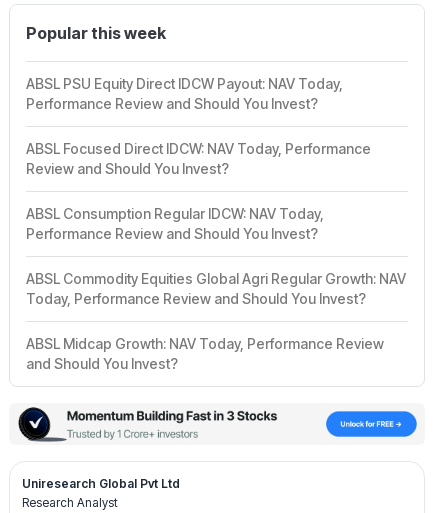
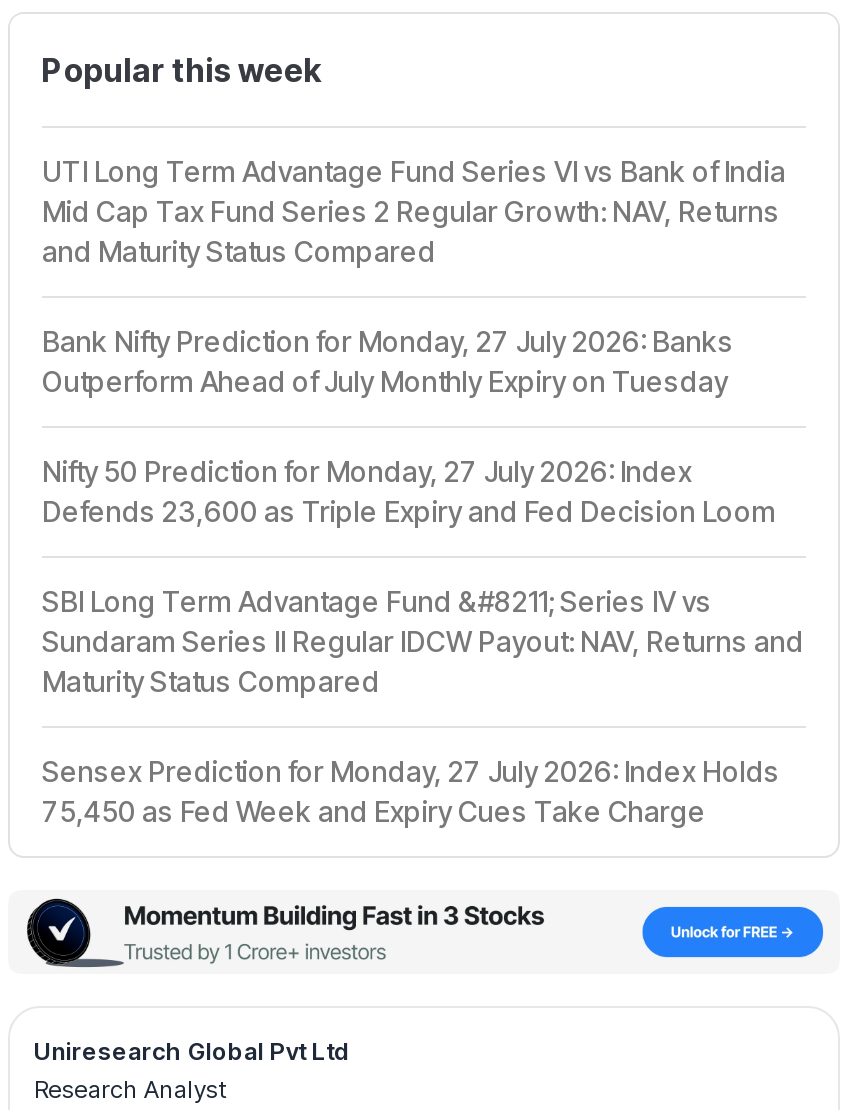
- ABSL PSU Equity Direct IDCW Payout: NAV Today,
- Performance Review and Should You Invest?
+ UTI Long Term Advantage Fund Series VI vs Bank of India
+ Mid Cap Tax Fund Series 2 Regular Growth: NAV, Returns
+ and Maturity Status Compared

- ABSL Focused Direct IDCW: NAV Today, Performance
- Review and Should You Invest?
+ Bank Nifty Prediction for Monday, 27 July 2026: Banks
+ Outperform Ahead of July Monthly Expiry on Tuesday

- ABSL Consumption Regular IDCW: NAV Today,
- Performance Review and Should You Invest?
+ Nifty 50 Prediction for Monday, 27 July 2026: Index
+ Defends 23,600 as Triple Expiry and Fed Decision Loom

- ABSL Commodity Equities Global Agri Regular Growth: NAV
- Today, Performance Review and Should You Invest?
+ SBI Long Term Advantage Fund &#8211; Series IV vs
+ Sundaram Series II Regular IDCW Payout: NAV, Returns and
+ Maturity Status Compared

- ABSL Midcap Growth: NAV Today, Performance Review
- and Should You Invest?
+ Sensex Prediction for Monday, 27 July 2026: Index Holds
+ 75,450 as Fed Week and Expiry Cues Take Charge
